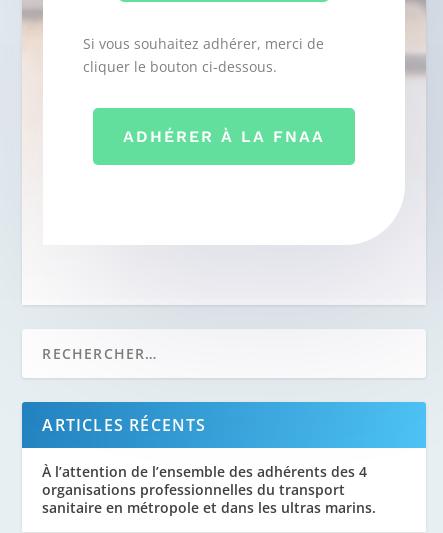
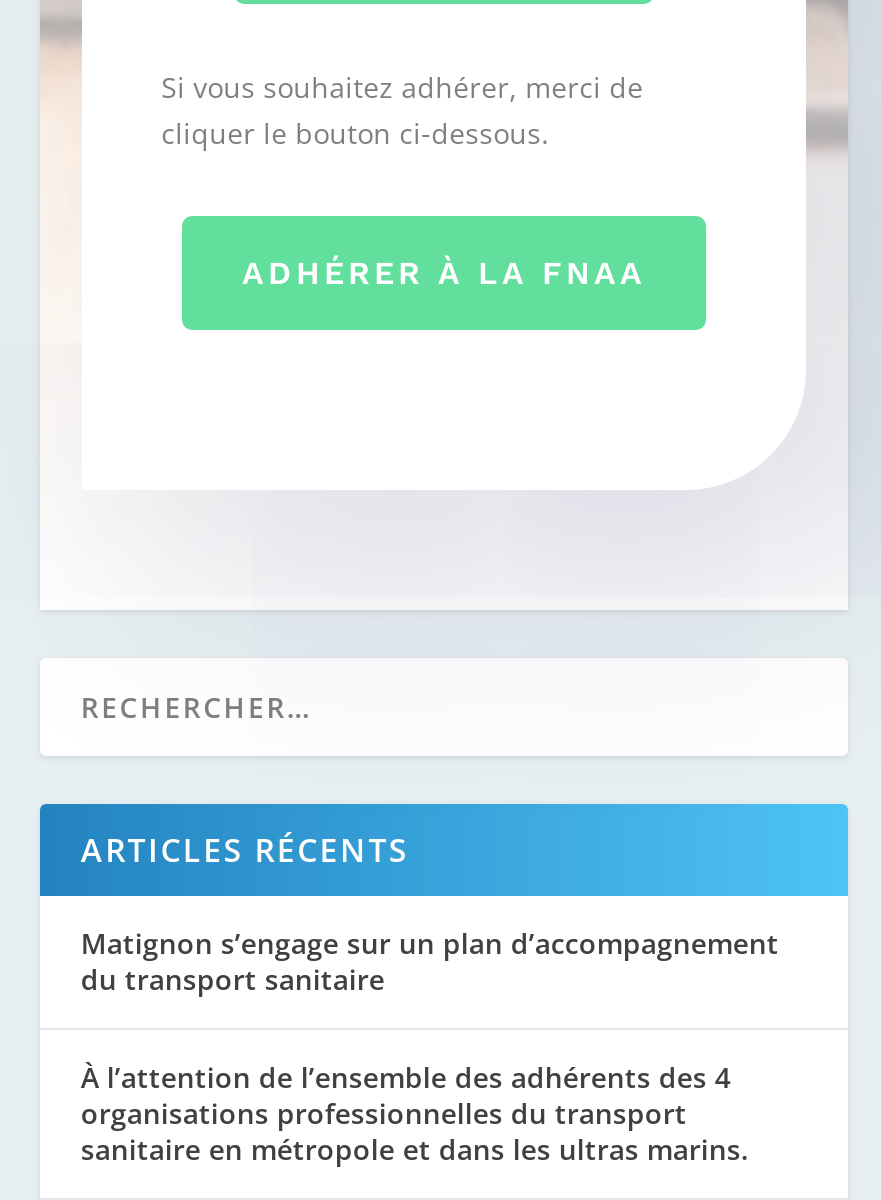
+ Matignon s’engage sur un plan d’accompagnement
+ du transport sanitaire
